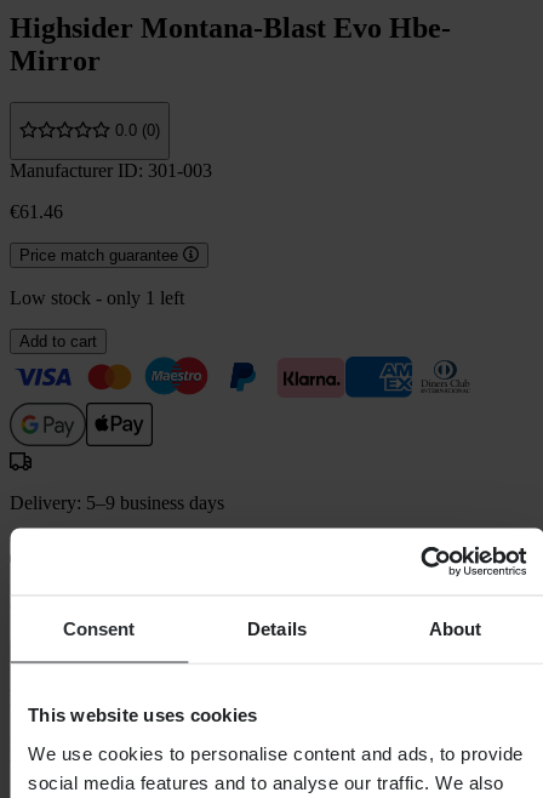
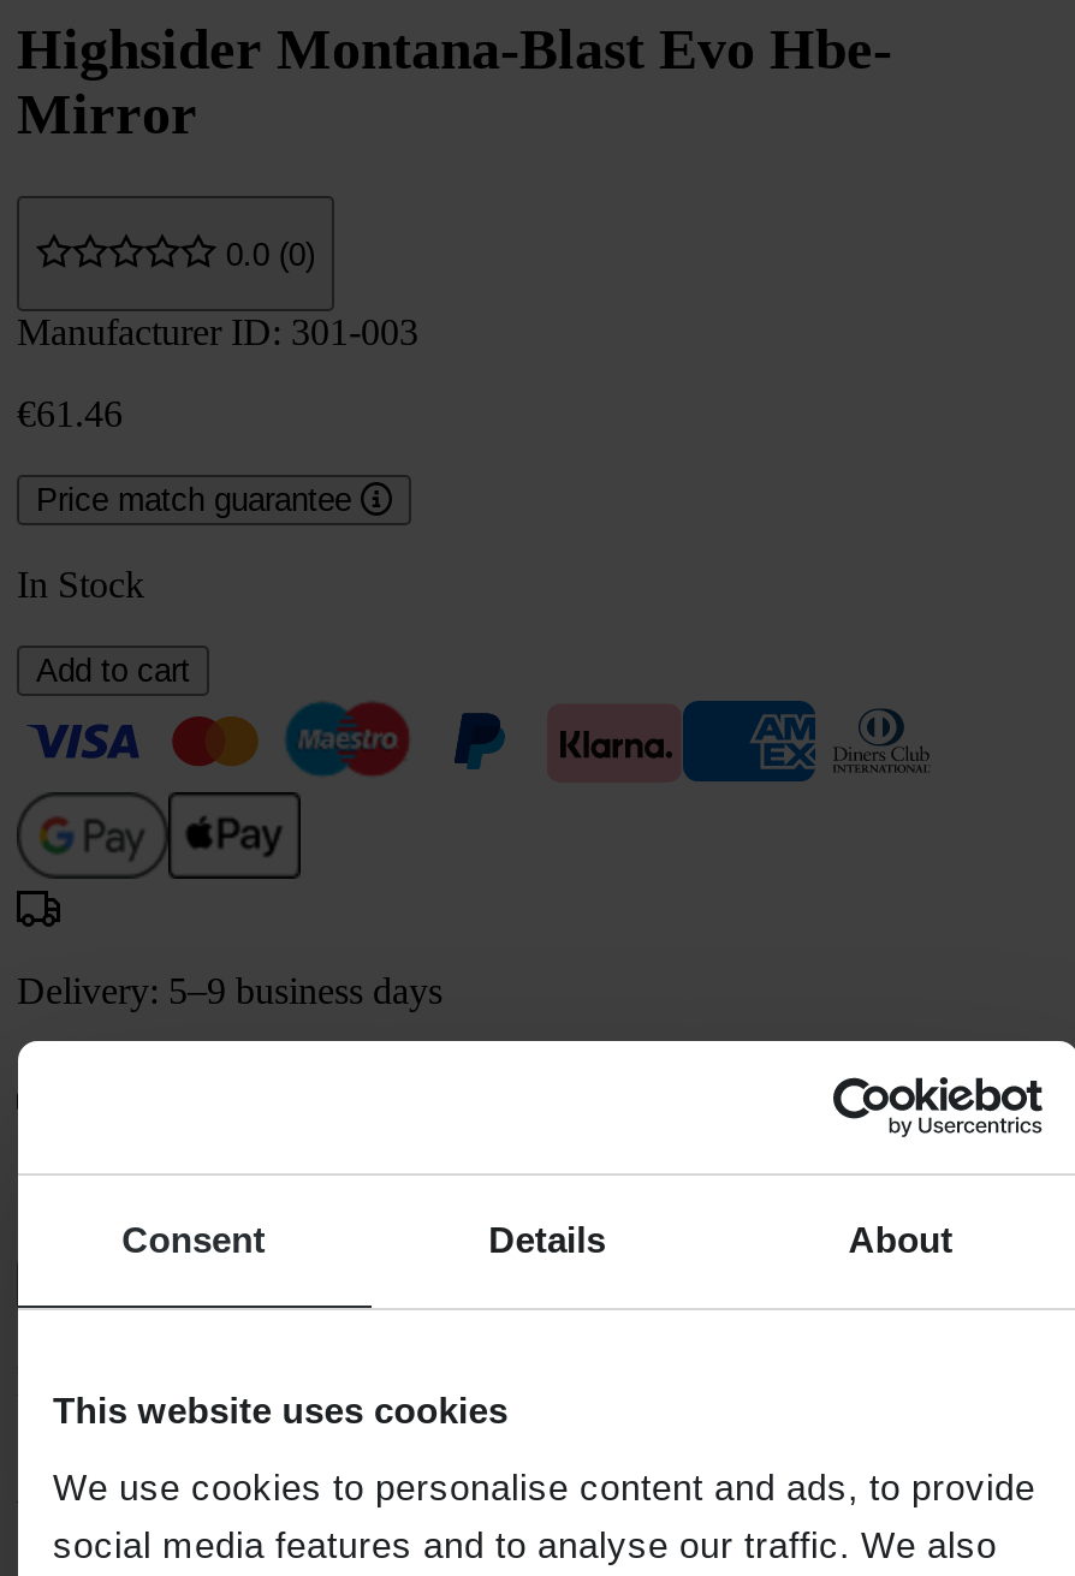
- Low stock - only 1 left
+ In Stock
